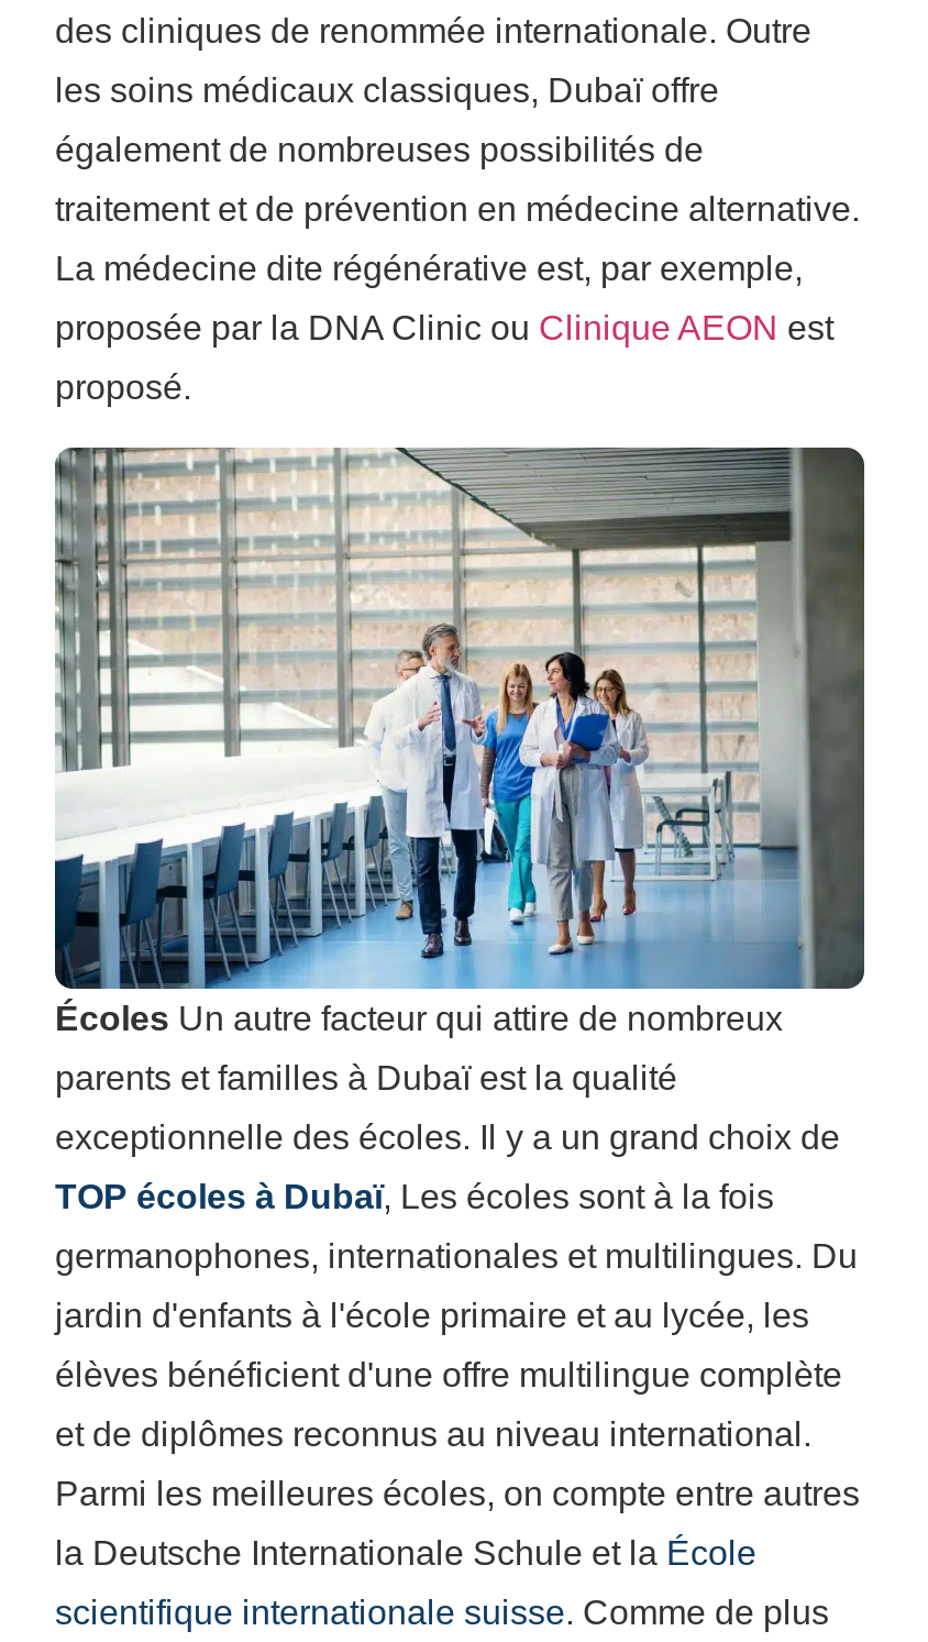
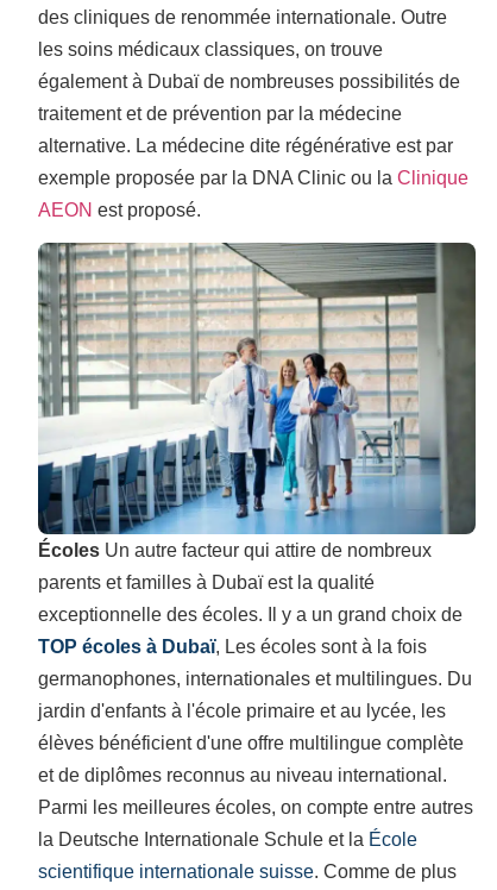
- les soins médicaux classiques, Dubaï offre
+ les soins médicaux classiques, on trouve

- également de nombreuses possibilités de
+ également à Dubaï de nombreuses possibilités de

- traitement et de prévention en médecine alternative.
+ traitement et de prévention par la médecine

- La médecine dite régénérative est, par exemple,
+ alternative. La médecine dite régénérative est par

- proposée par la DNA Clinic ou Clinique AEON est
+ exemple proposée par la DNA Clinic ou la Clinique

- proposé.
+ AEON est proposé.
